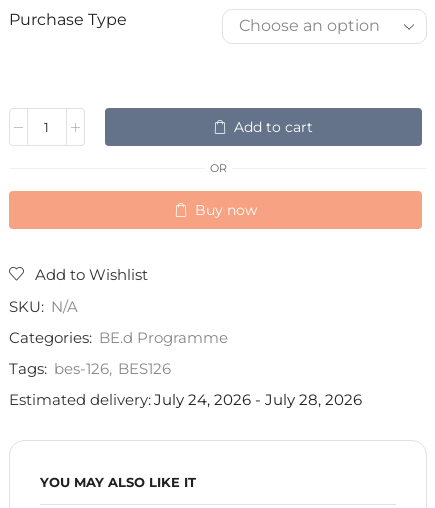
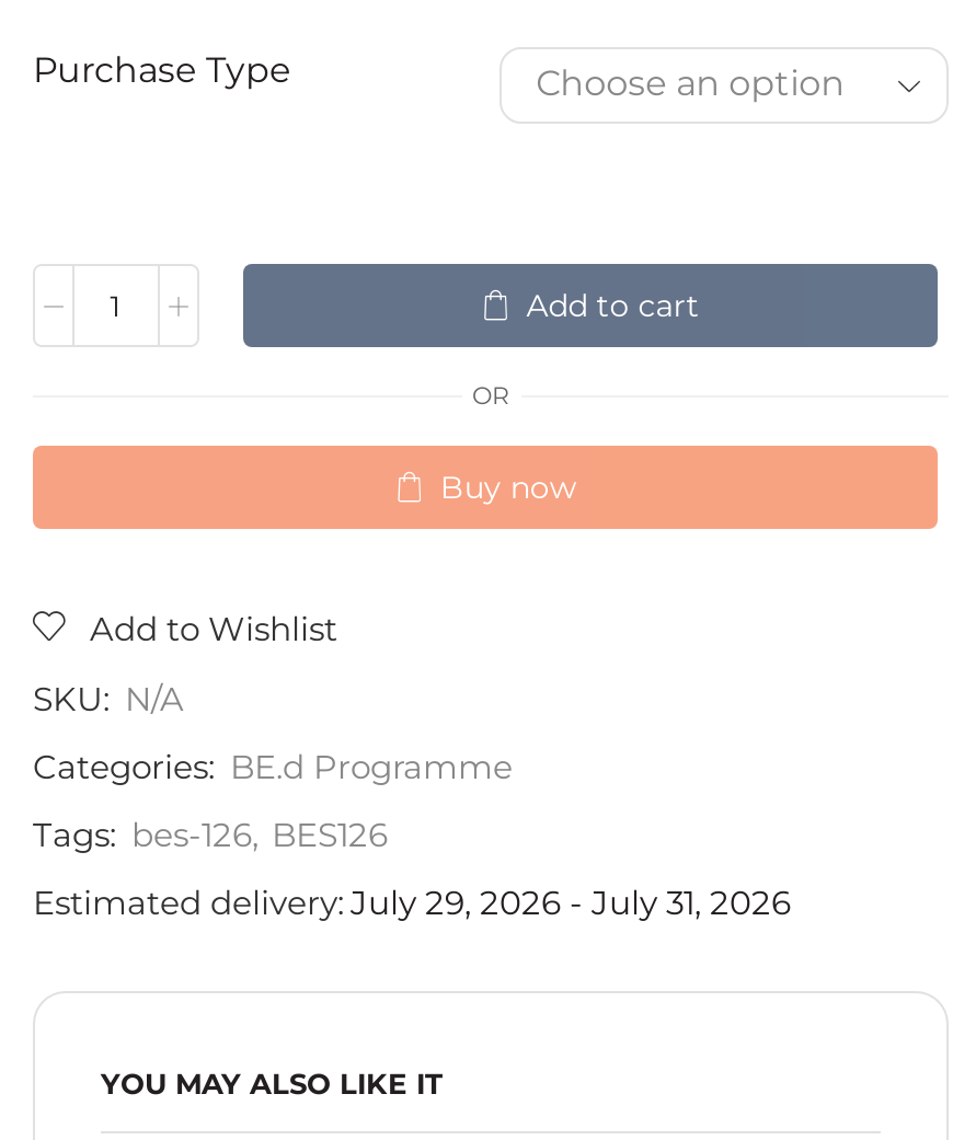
- Estimated delivery: July 24, 2026 - July 28, 2026
+ Estimated delivery: July 29, 2026 - July 31, 2026
